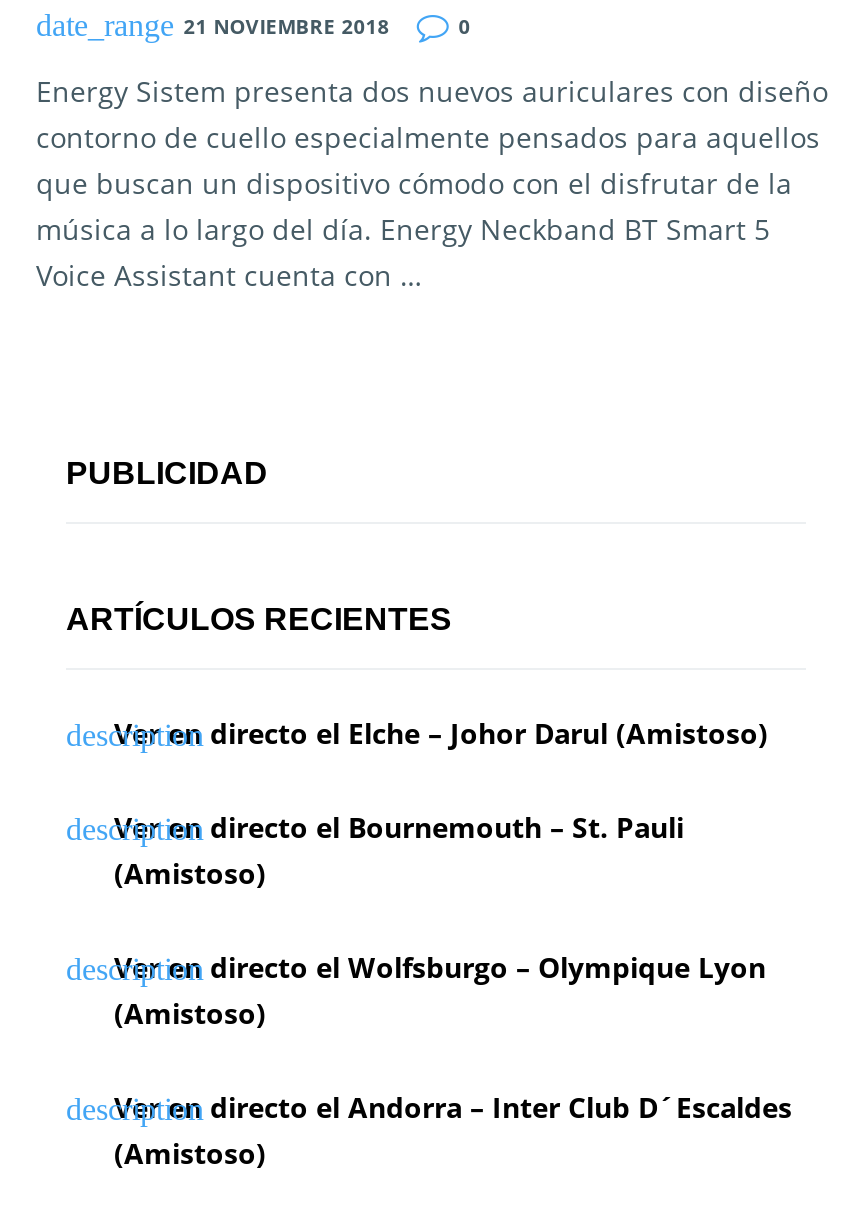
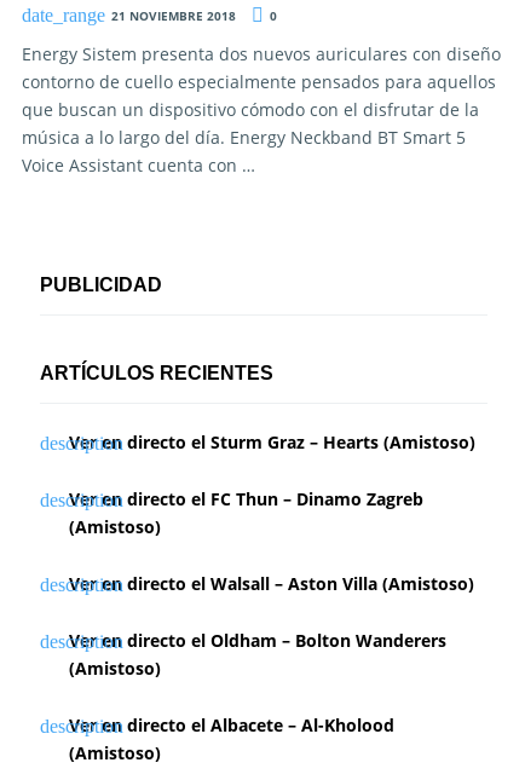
- Ver en directo el Elche – Johor Darul (Amistoso)
+ Ver en directo el Sturm Graz – Hearts (Amistoso)

- Ver en directo el Bournemouth – St. Pauli
+ Ver en directo el FC Thun – Dinamo Zagreb

- Ver en directo el Wolfsburgo – Olympique Lyon
+ Ver en directo el Walsall – Aston Villa (Amistoso)
+ Ver en directo el Oldham – Bolton Wanderers

- Ver en directo el Andorra – Inter Club D´Escaldes
+ Ver en directo el Albacete – Al-Kholood
